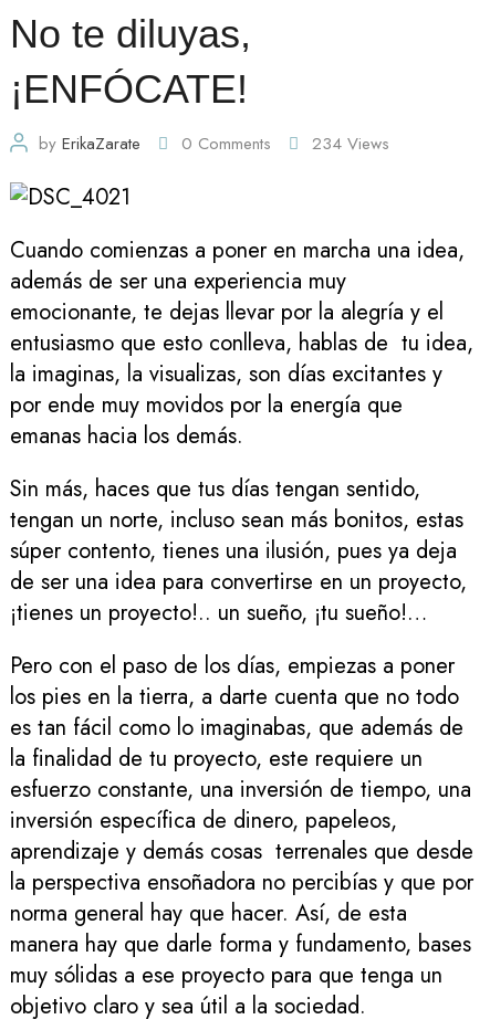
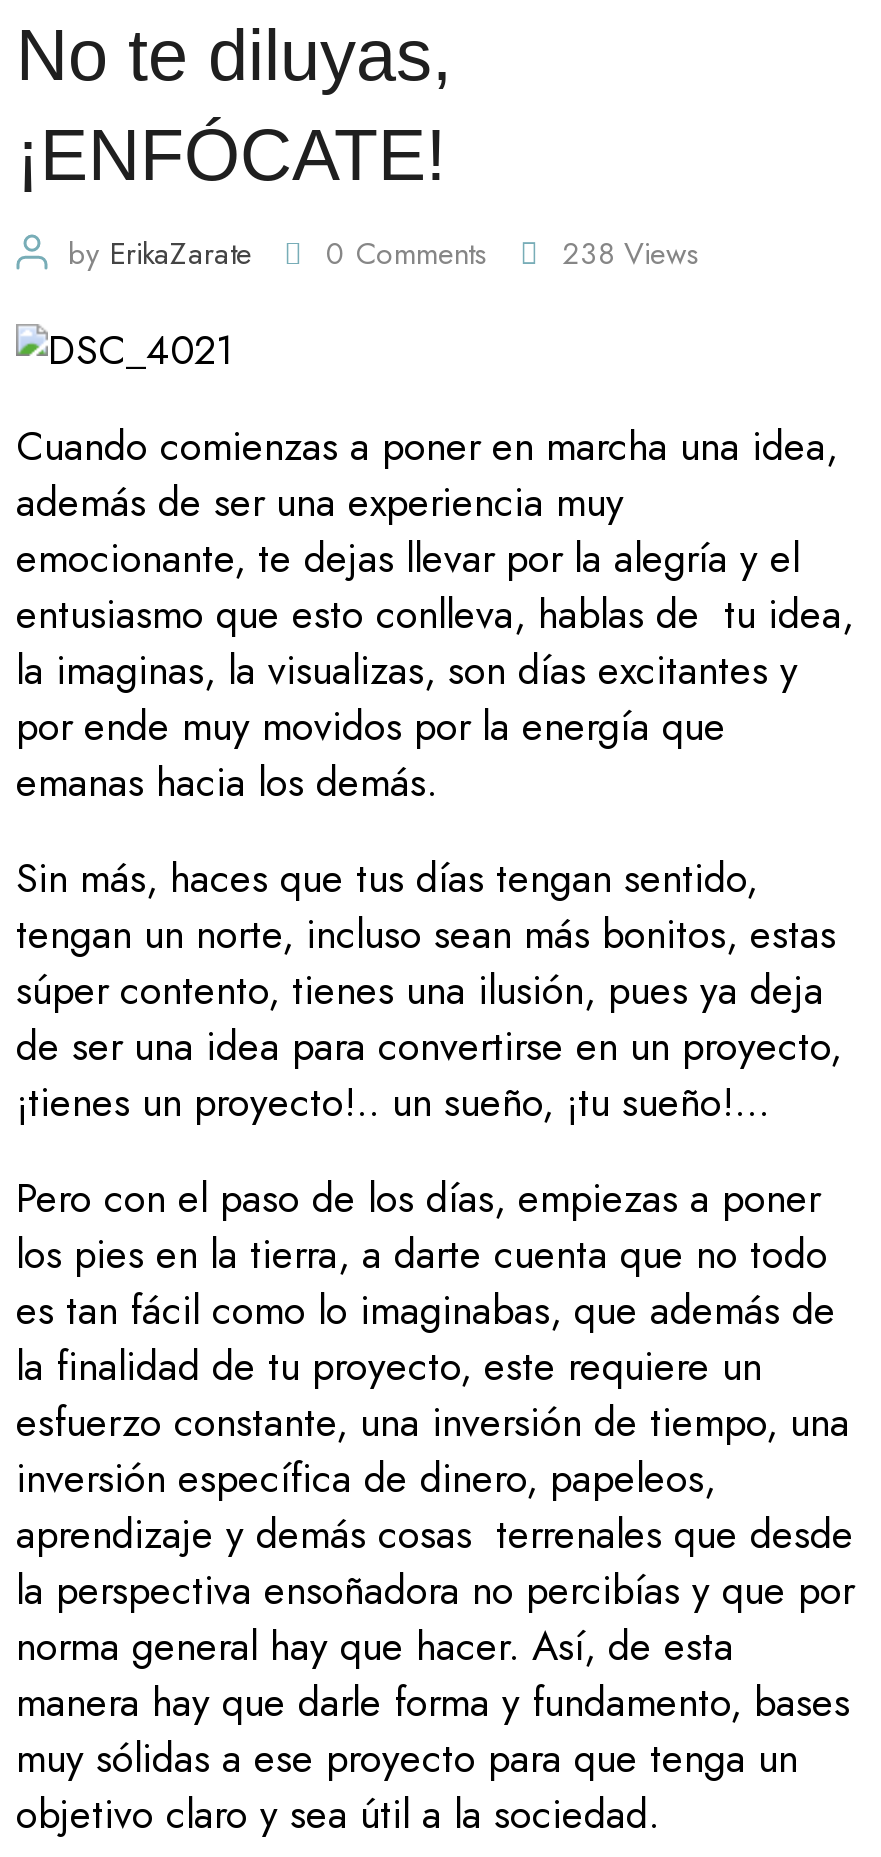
- 234 Views
+ 238 Views
